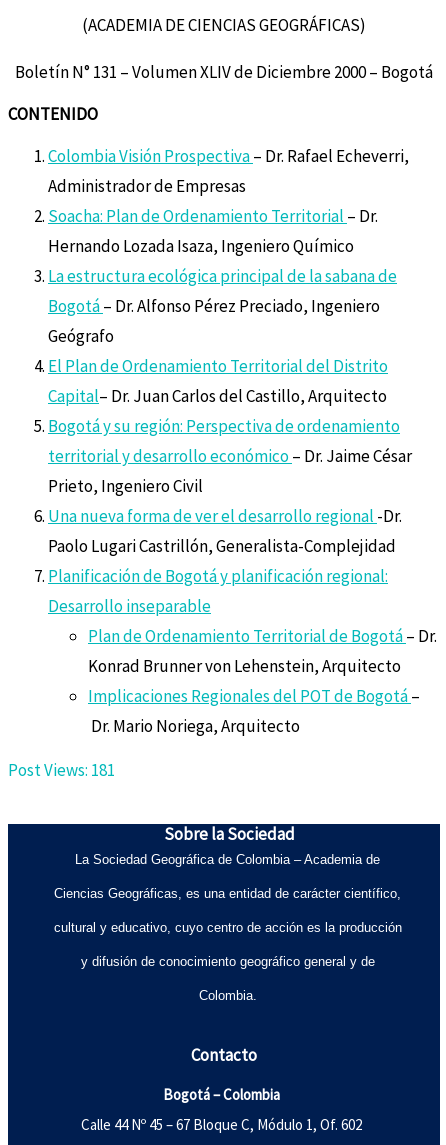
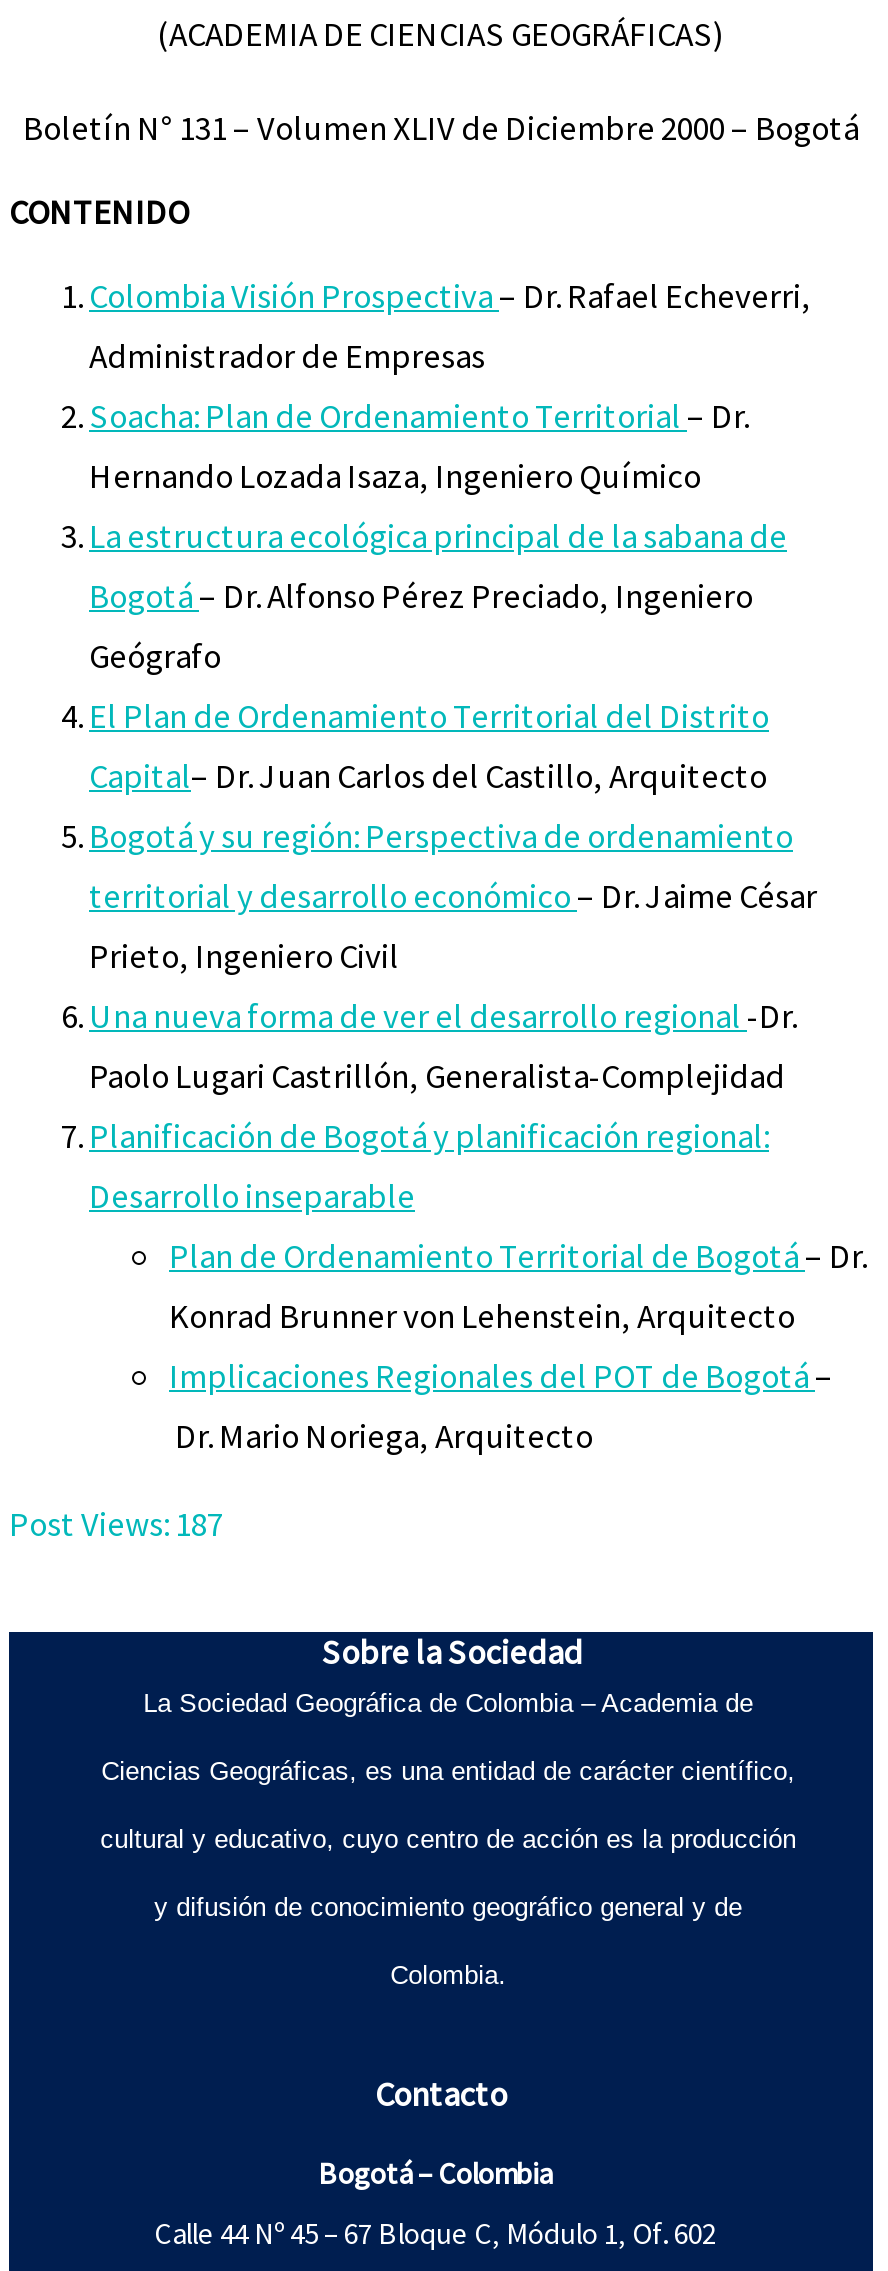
- Post Views: 181
+ Post Views: 187
